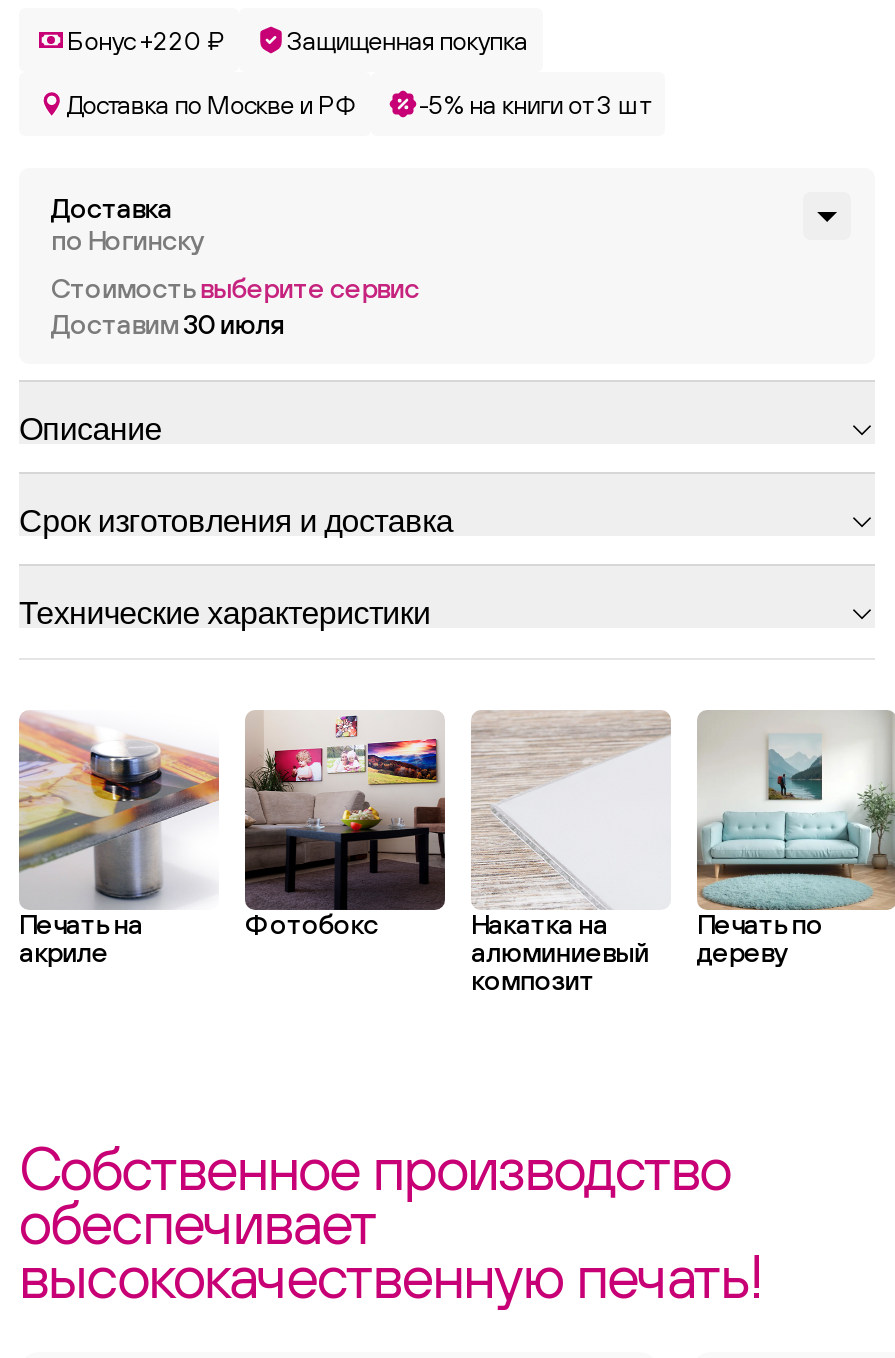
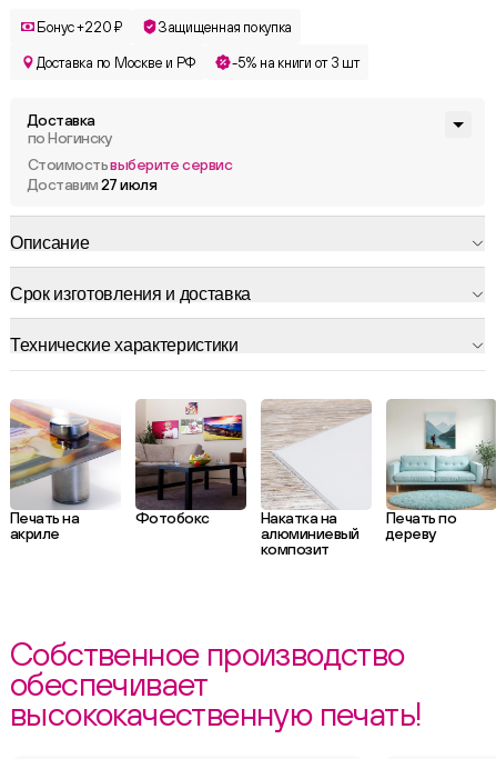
- Доставим 30 июля
+ Доставим 27 июля
